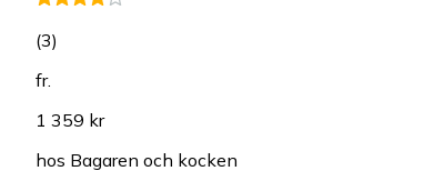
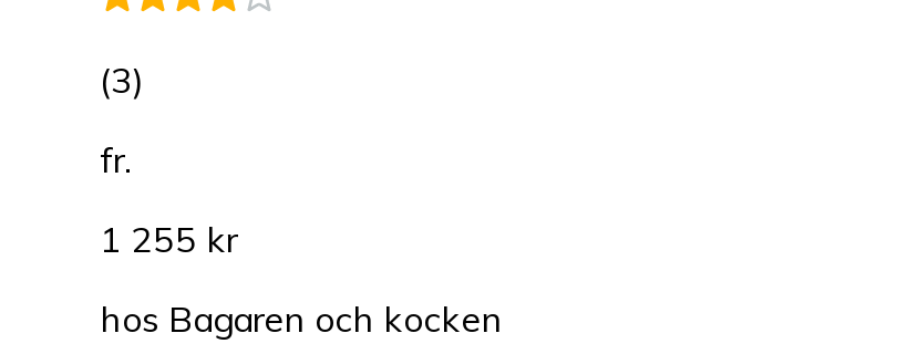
- 1 359 kr
+ 1 255 kr
